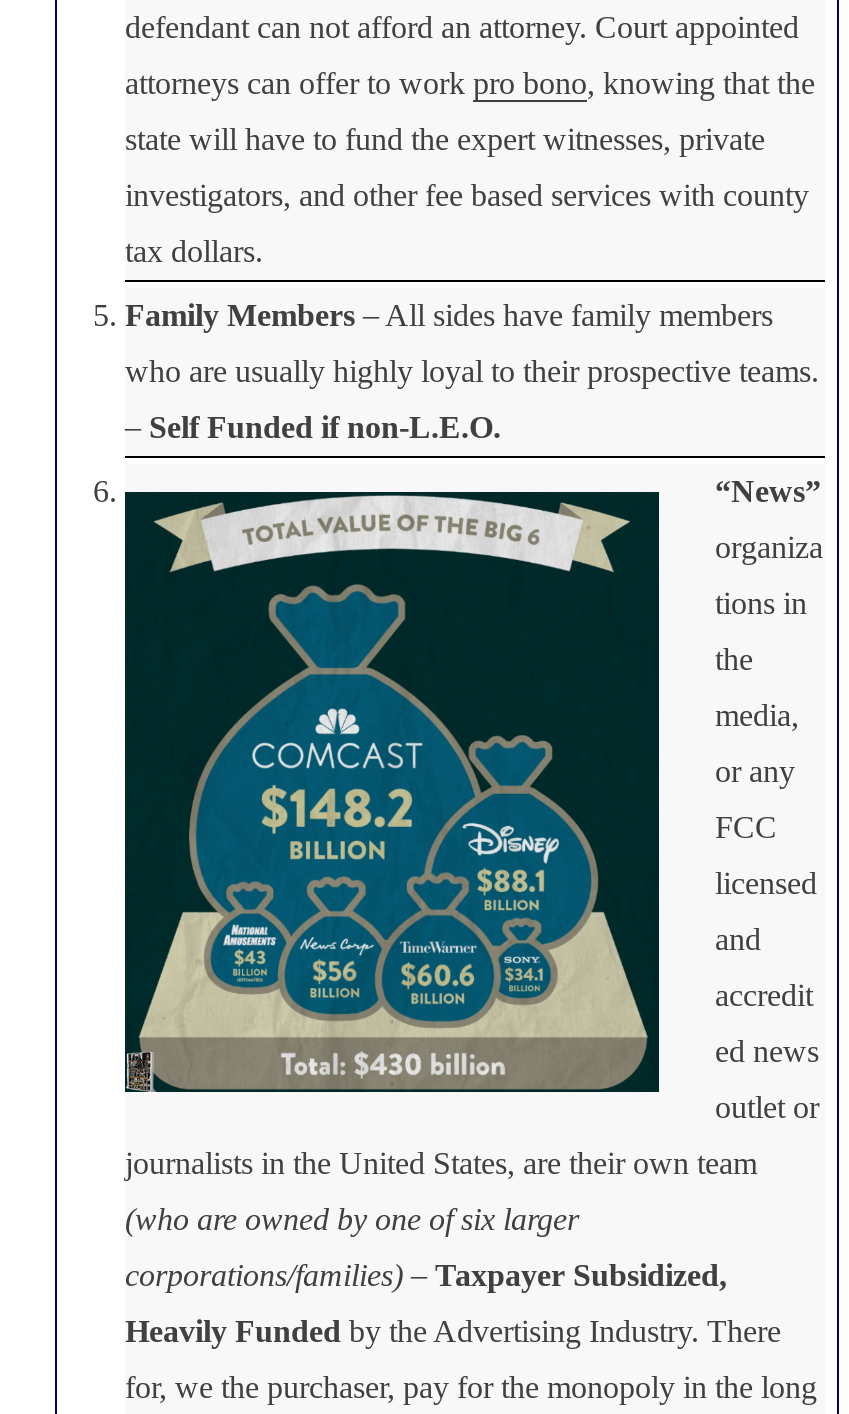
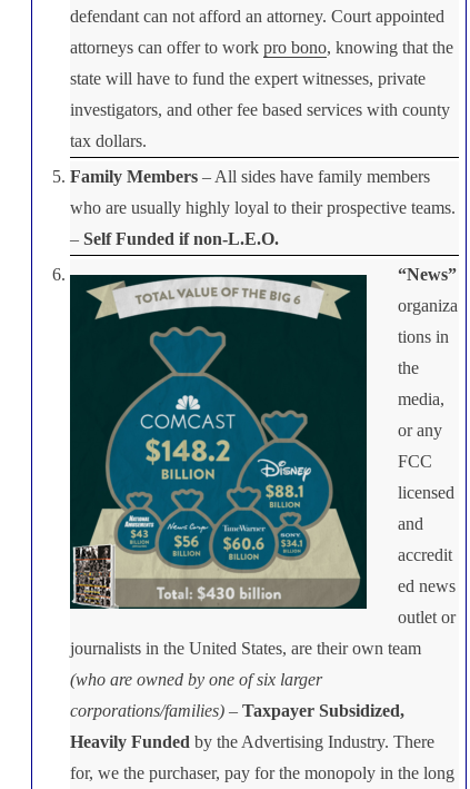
- [image]
+ [image]
